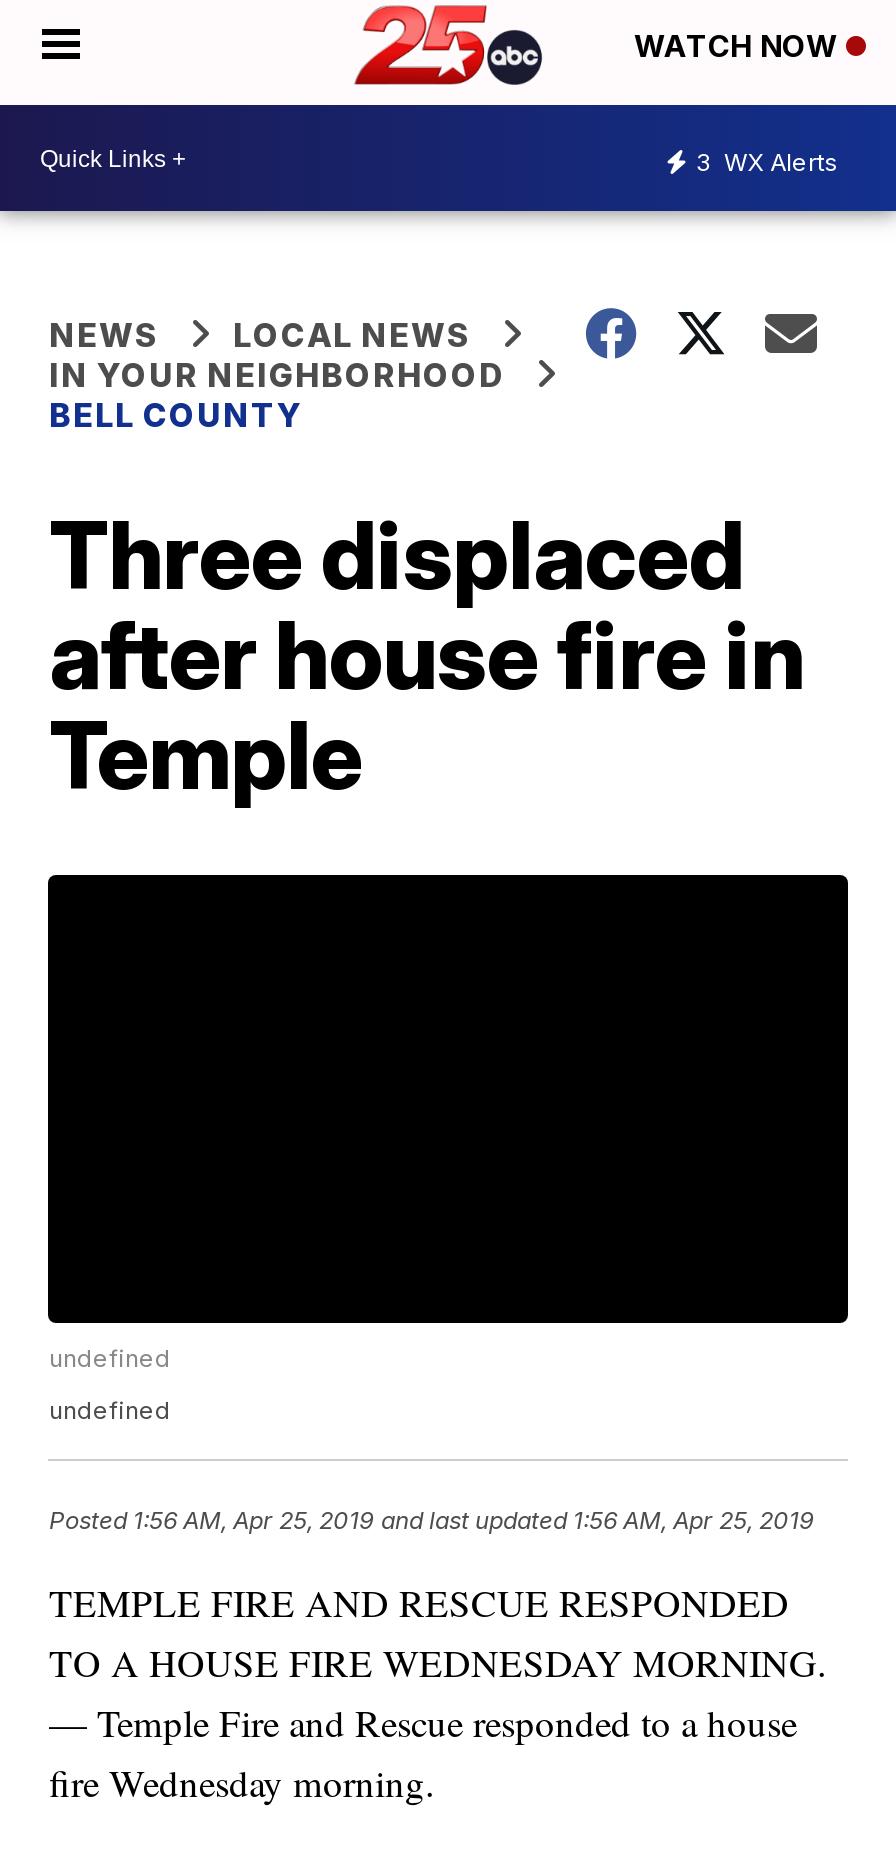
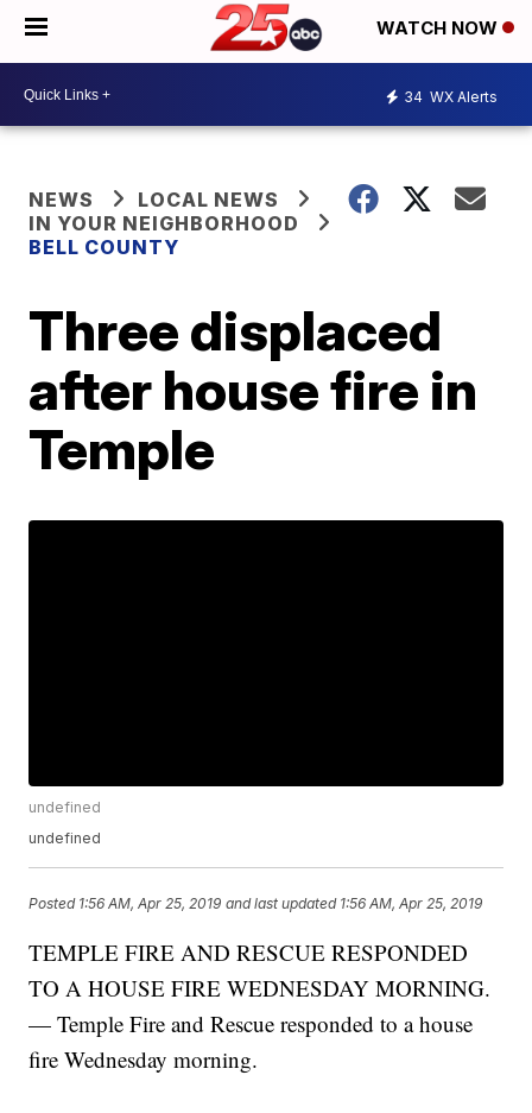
- 3 WX Alerts
+ 34 WX Alerts
